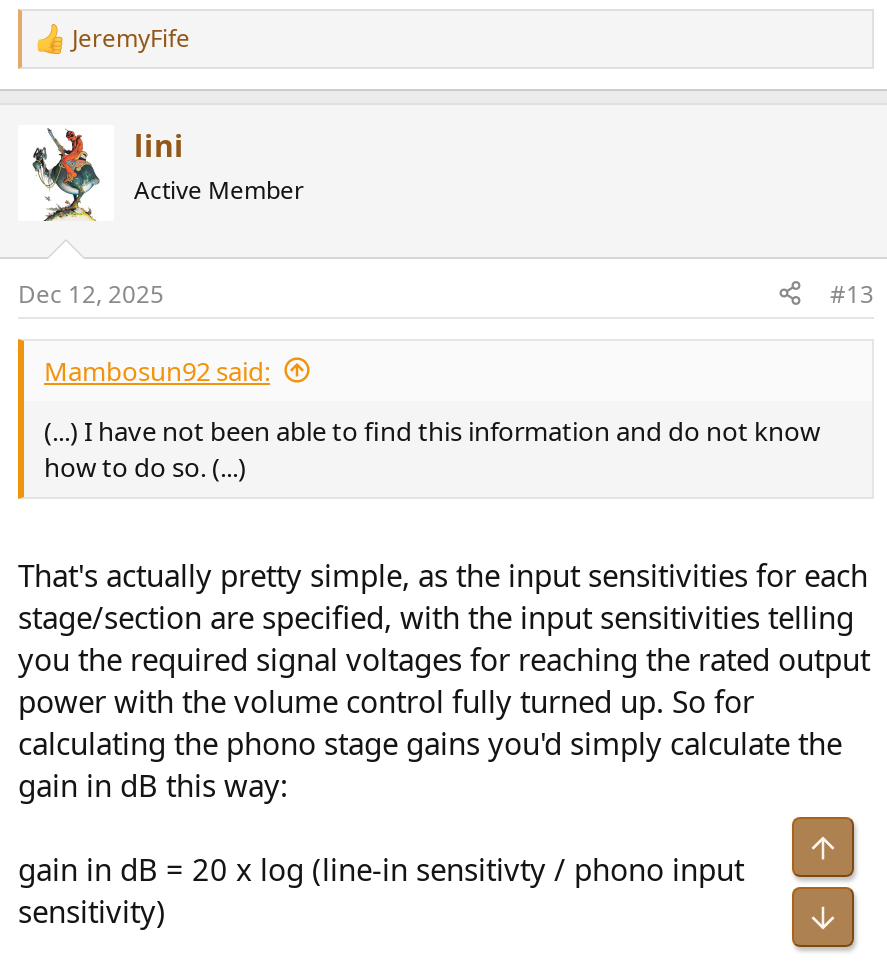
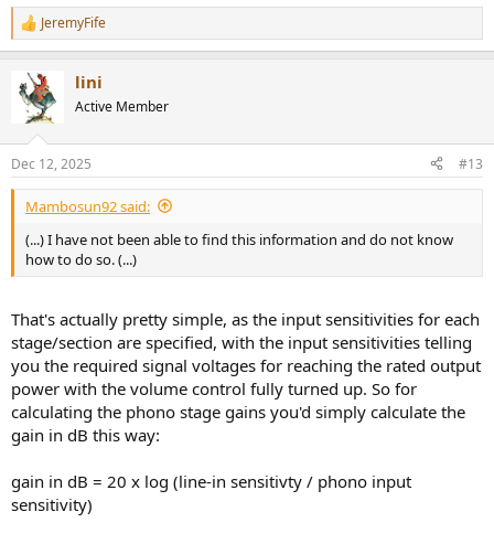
- [image]
